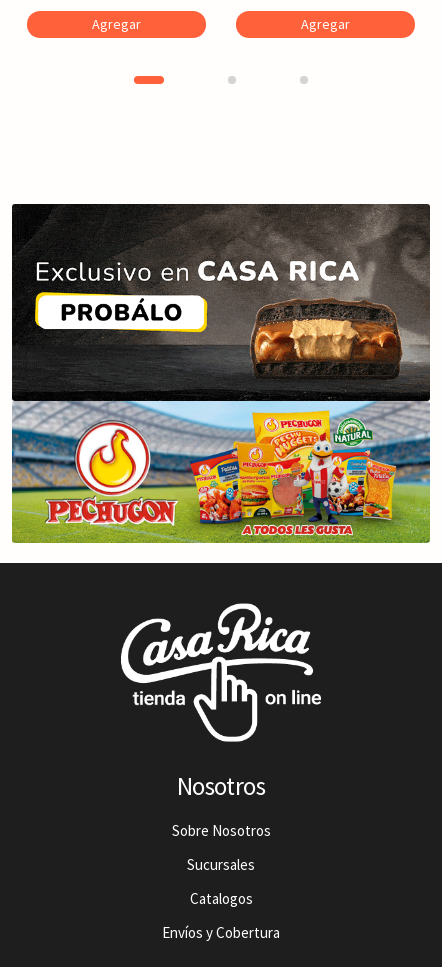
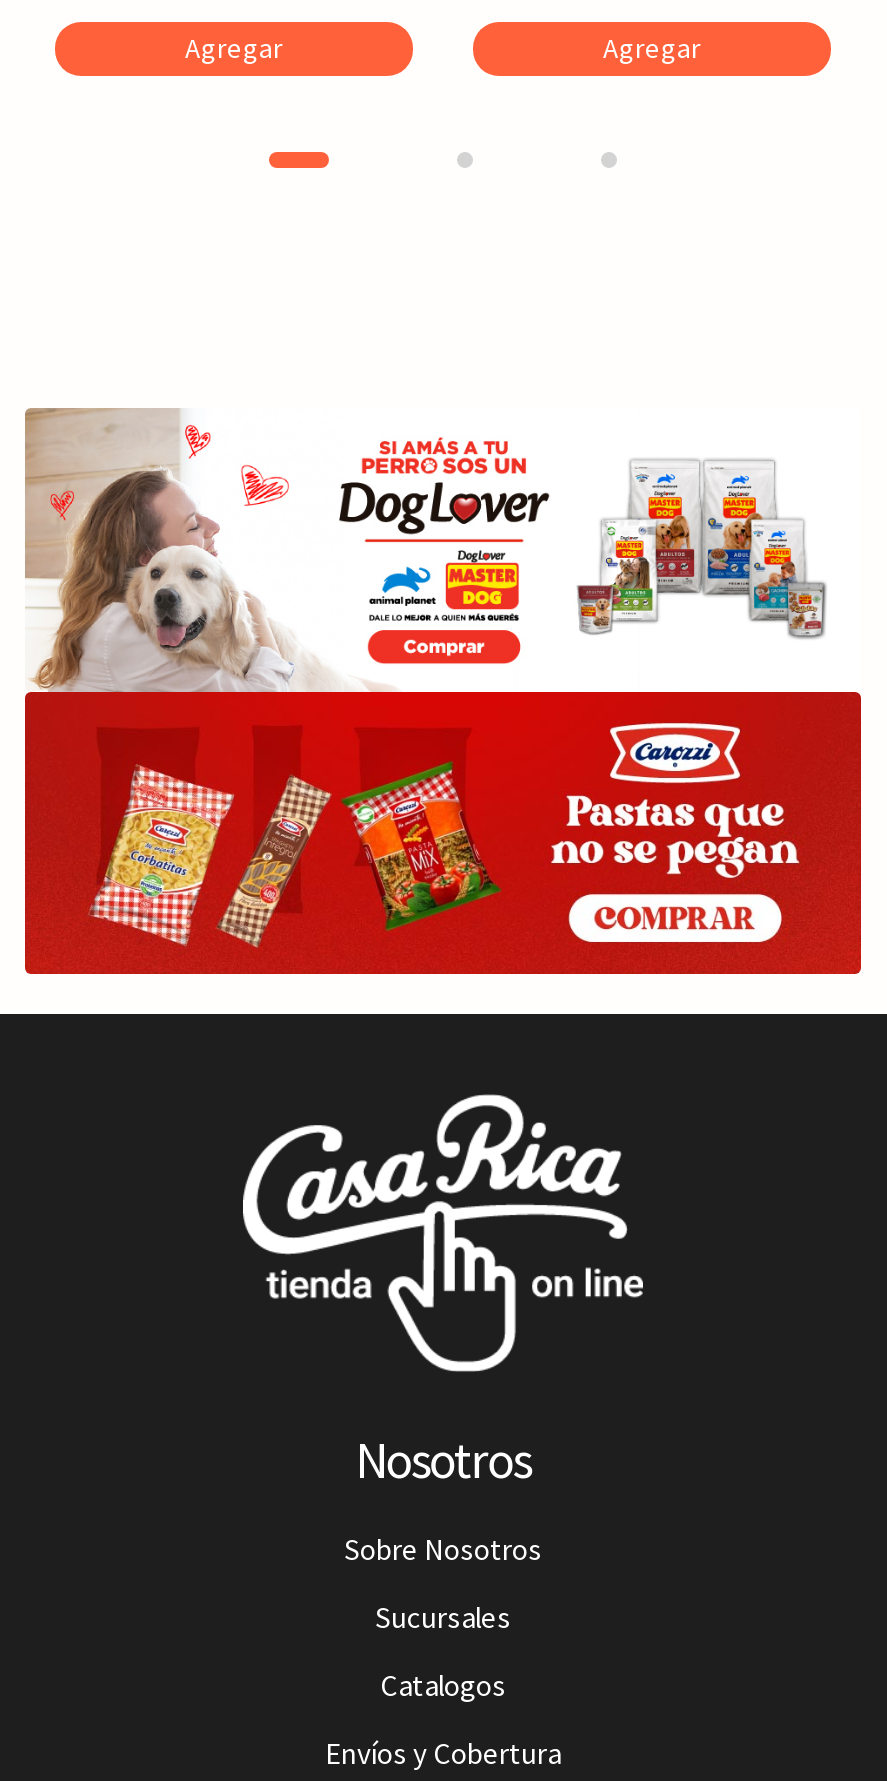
- [image]
+ [image]
